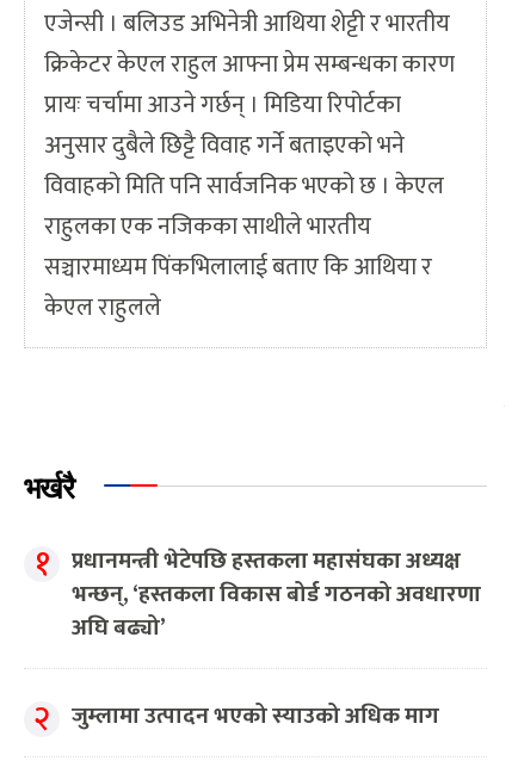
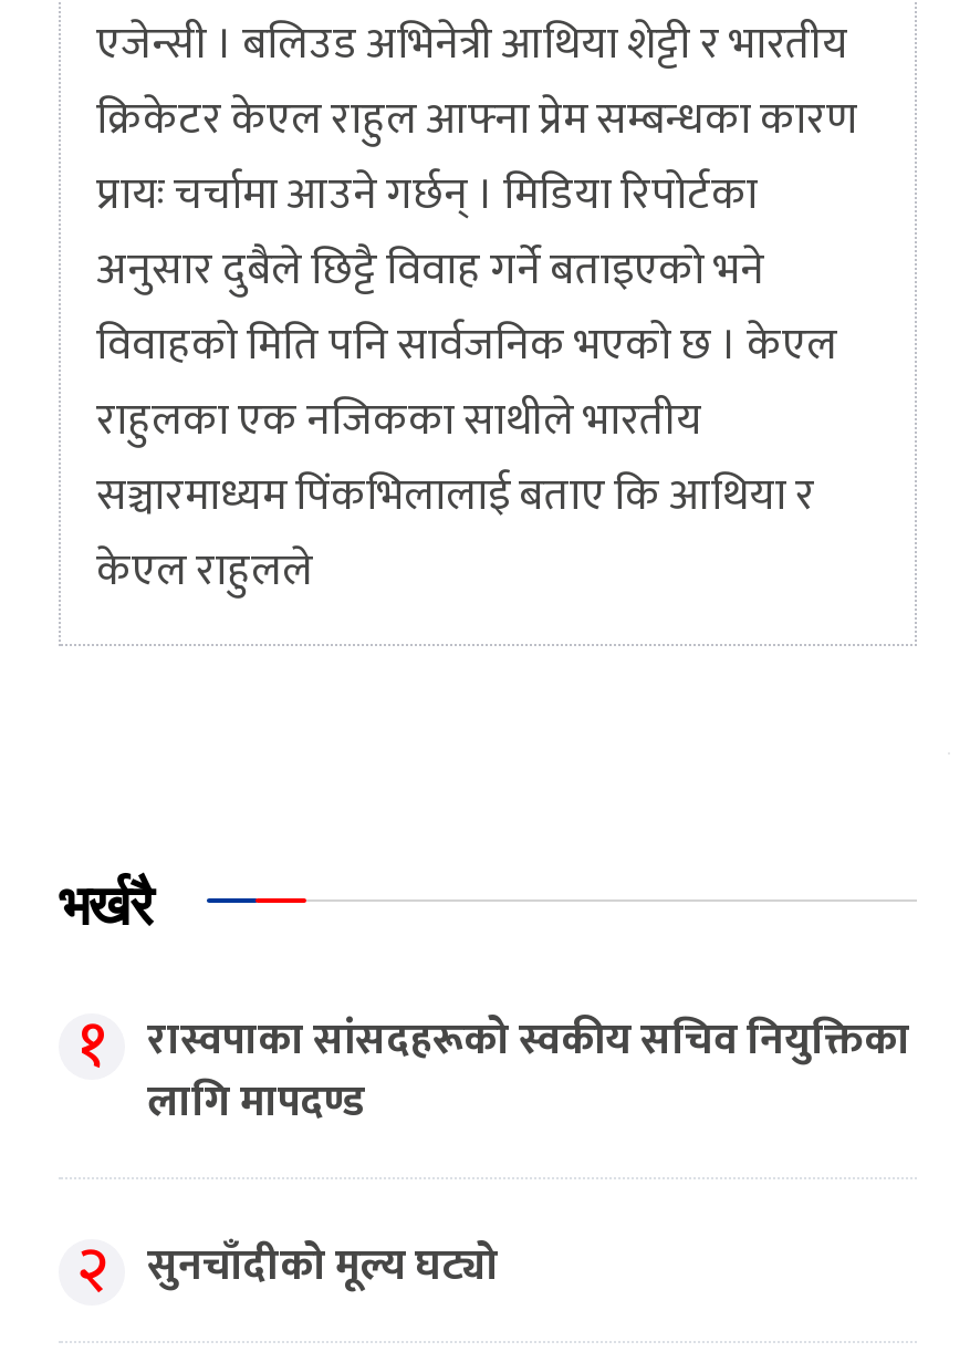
- प्रधानमन्त्री भेटेपछि हस्तकला महासंघका अध्यक्ष
- भन्छन्, ‘हस्तकला विकास बोर्ड गठनको अवधारणा
- अघि बढ्यो’
+ रास्वपाका सांसदहरूको स्वकीय सचिव नियुक्तिका
+ लागि मापदण्ड

- जुम्लामा उत्पादन भएको स्याउको अधिक माग
+ सुनचाँदीको मूल्य घट्यो
